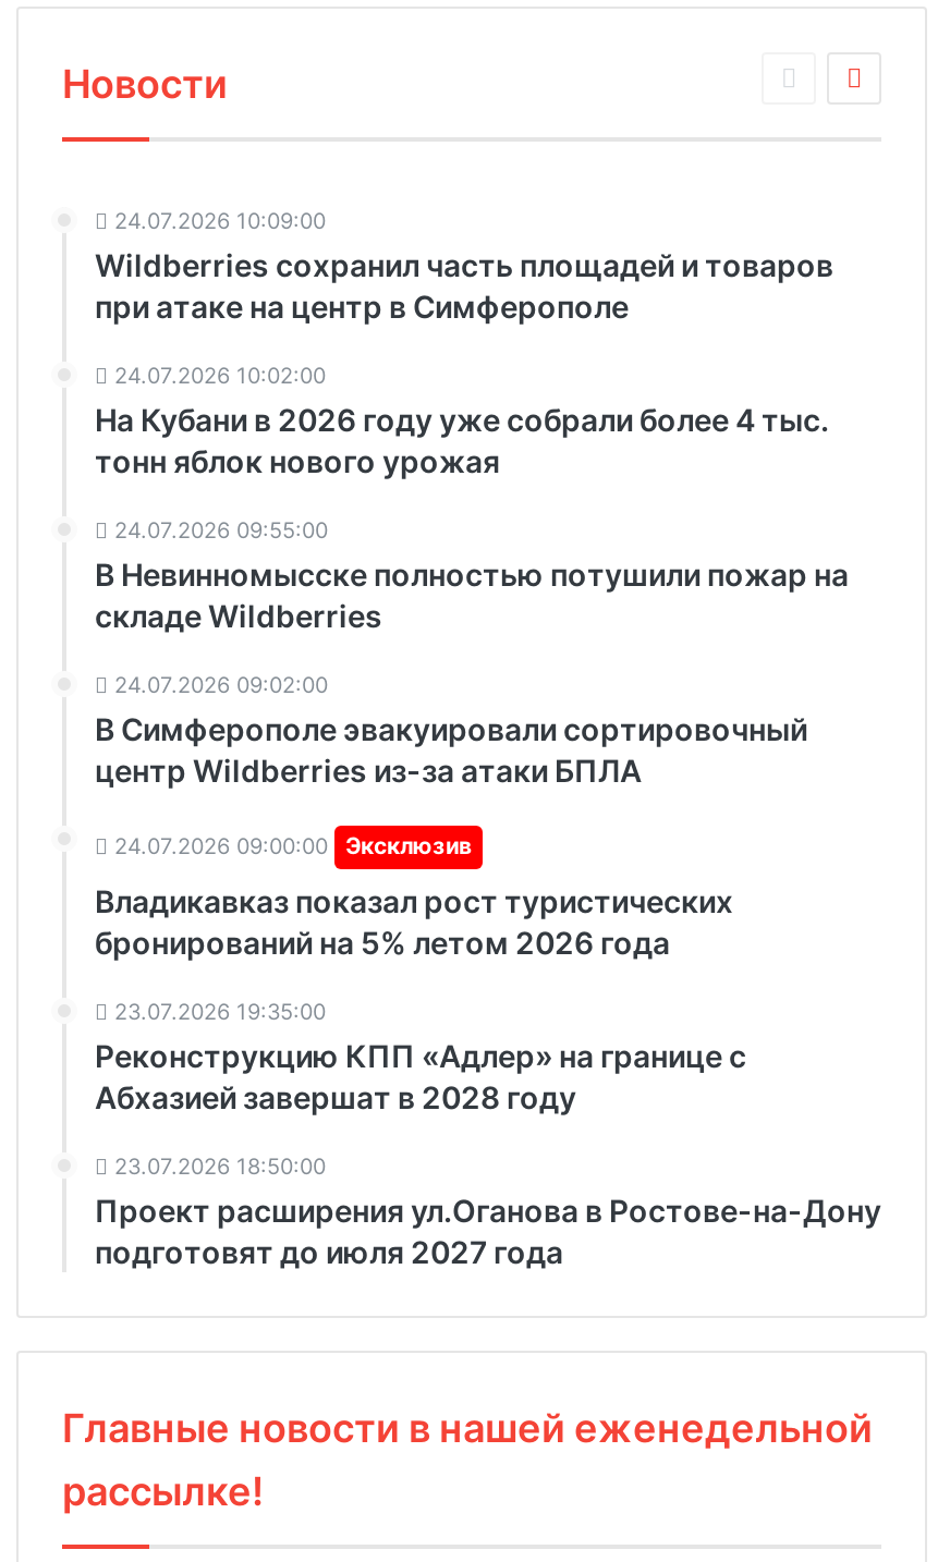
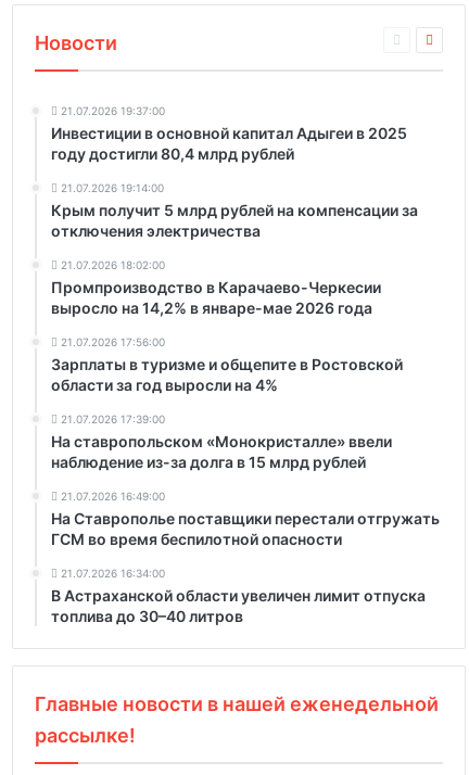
- 24.07.2026 10:09:00
- Wildberries сохранил часть площадей и товаров
- при атаке на центр в Симферополе
- 24.07.2026 10:02:00
- На Кубани в 2026 году уже собрали более 4 тыс.
- тонн яблок нового урожая
- 24.07.2026 09:55:00
- В Невинномысске полностью потушили пожар на
- складе Wildberries
- 24.07.2026 09:02:00
- В Симферополе эвакуировали сортировочный
- центр Wildberries из-за атаки БПЛА
- 24.07.2026 09:00:00
- Эксклюзив
- Владикавказ показал рост туристических
- бронирований на 5% летом 2026 года
- 23.07.2026 19:35:00
- Реконструкцию КПП «Адлер» на границе с
- Абхазией завершат в 2028 году
- 23.07.2026 18:50:00
- Проект расширения ул.Оганова в Ростове-на-Дону
- подготовят до июля 2027 года
+ 21.07.2026 19:37:00
+ Инвестиции в основной капитал Адыгеи в 2025
+ году достигли 80,4 млрд рублей
+ 21.07.2026 19:14:00
+ Крым получит 5 млрд рублей на компенсации за
+ отключения электричества
+ 21.07.2026 18:02:00
+ Промпроизводство в Карачаево-Черкесии
+ выросло на 14,2% в январе-мае 2026 года
+ 21.07.2026 17:56:00
+ Зарплаты в туризме и общепите в Ростовской
+ области за год выросли на 4%
+ 21.07.2026 17:39:00
+ На ставропольском «Монокристалле» ввели
+ наблюдение из-за долга в 15 млрд рублей
+ 21.07.2026 16:49:00
+ На Ставрополье поставщики перестали отгружать
+ ГСМ во время беспилотной опасности
+ 21.07.2026 16:34:00
+ В Астраханской области увеличен лимит отпуска
+ топлива до 30–40 литров
